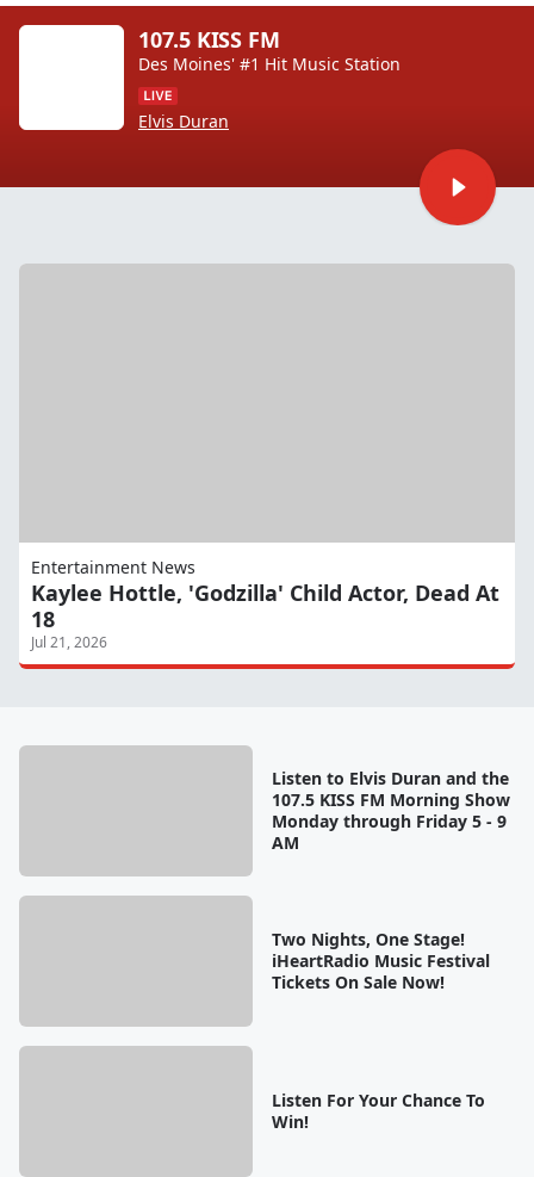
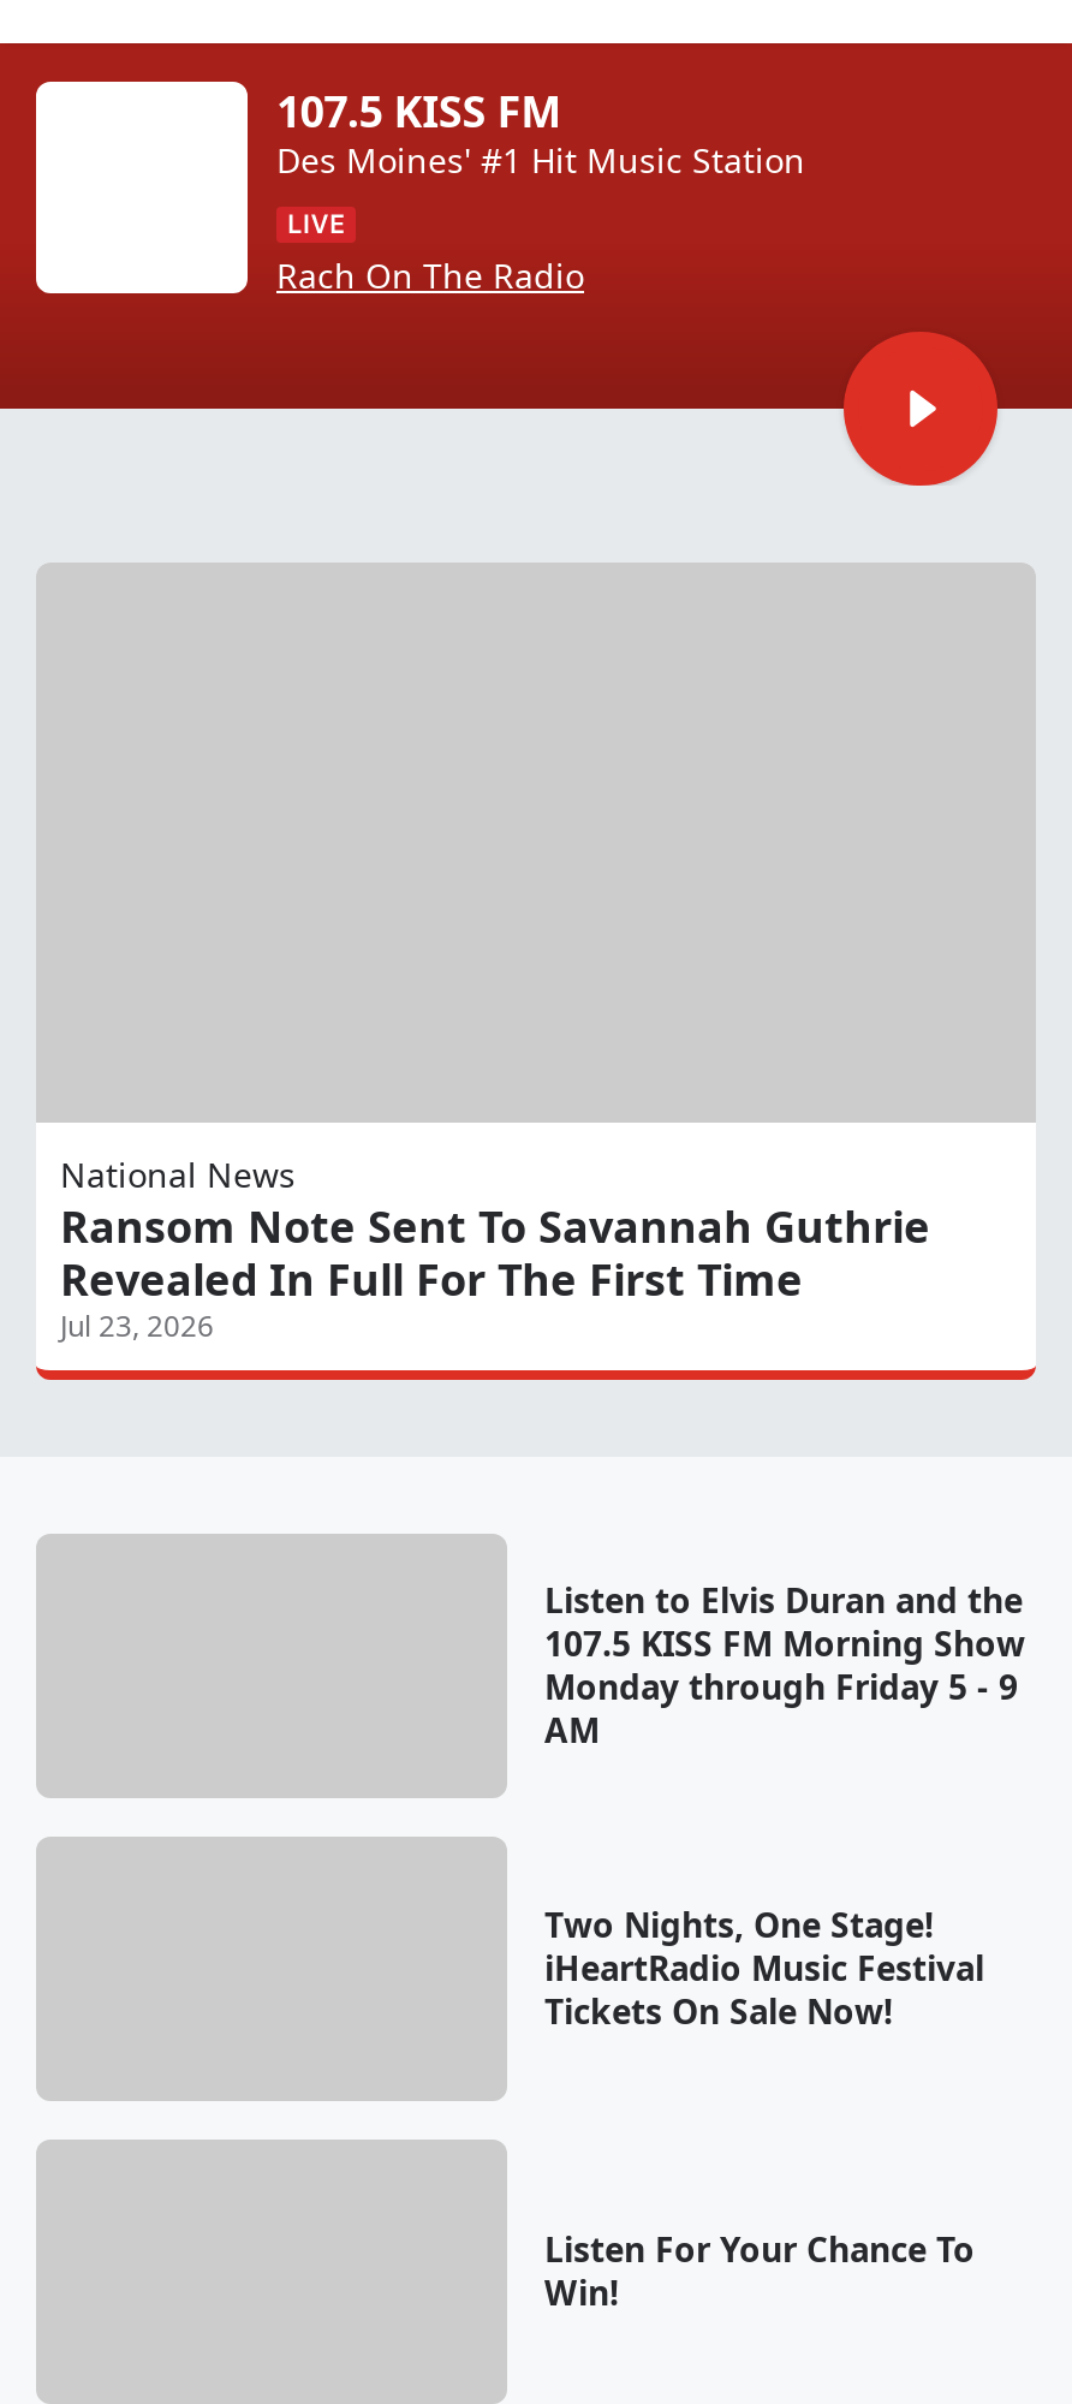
- Elvis Duran
+ Rach On The Radio

- Entertainment News
- Kaylee Hottle, 'Godzilla' Child Actor, Dead At
- 18
- Jul 21, 2026
+ National News
+ Ransom Note Sent To Savannah Guthrie
+ Revealed In Full For The First Time
+ Jul 23, 2026
